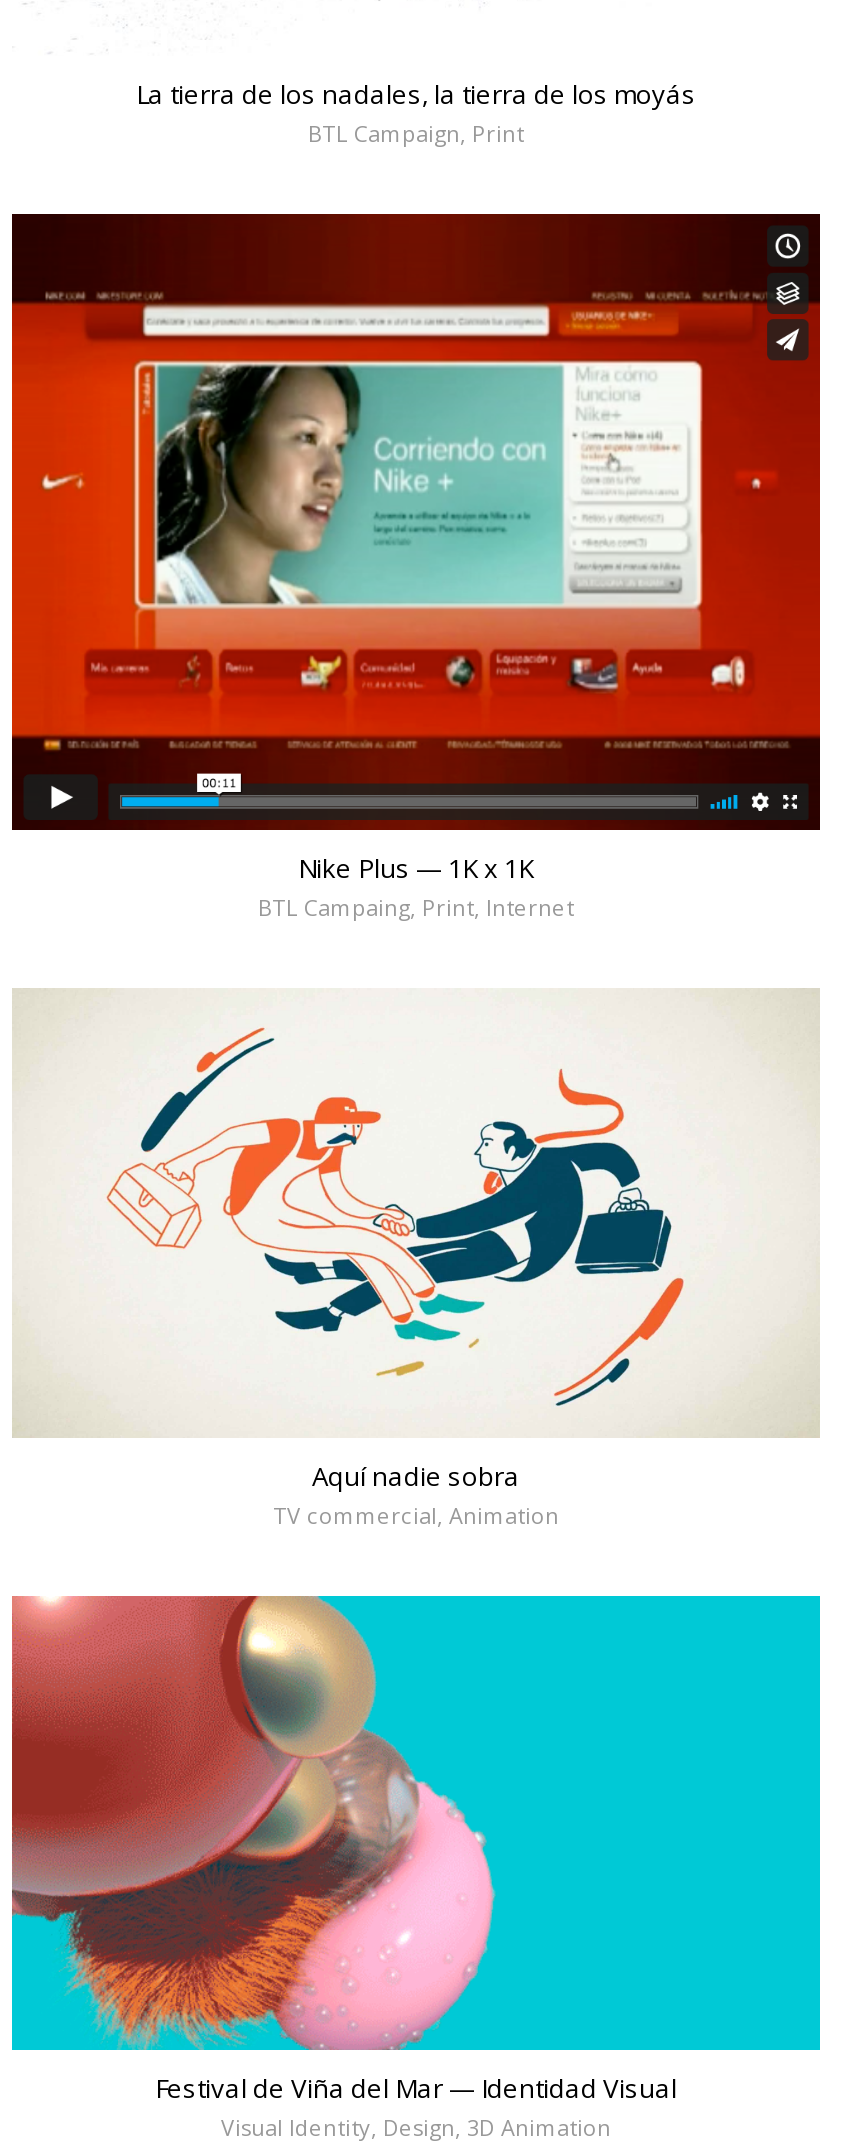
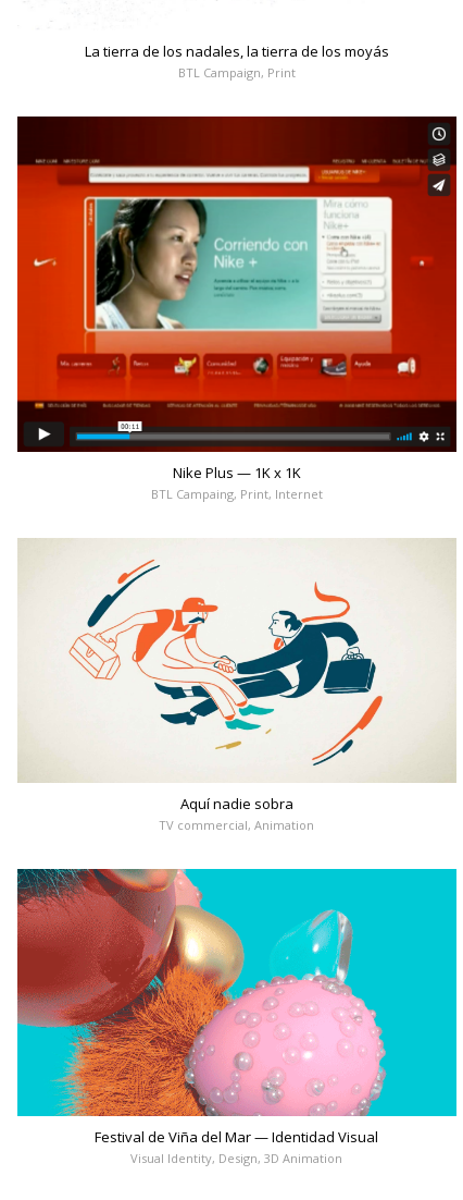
- [image]
+ [image]
